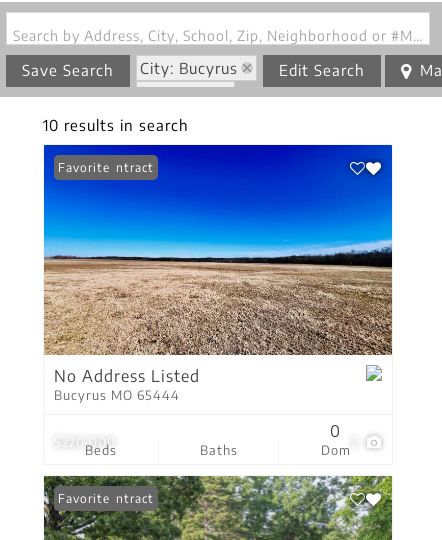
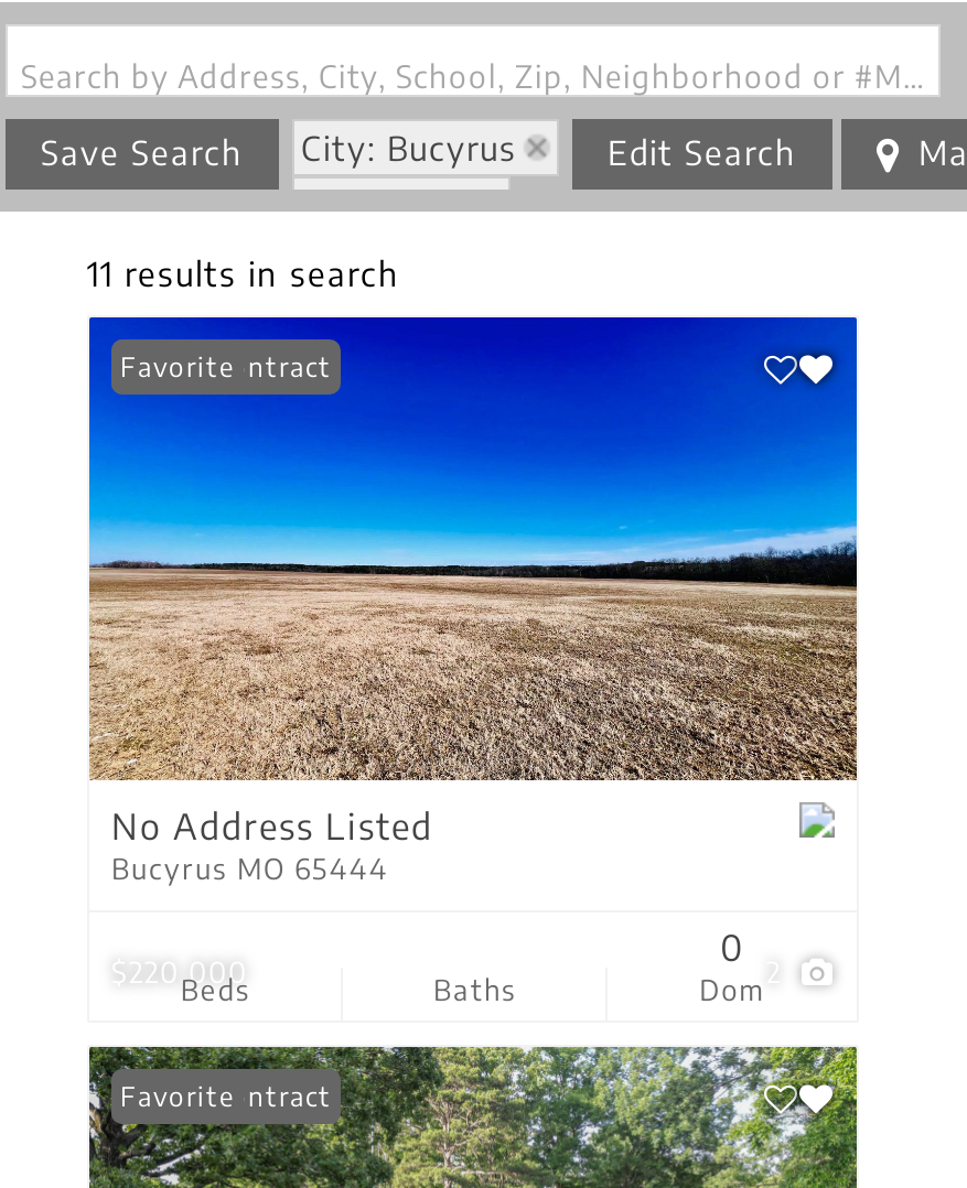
- 10 results in search
+ 11 results in search
